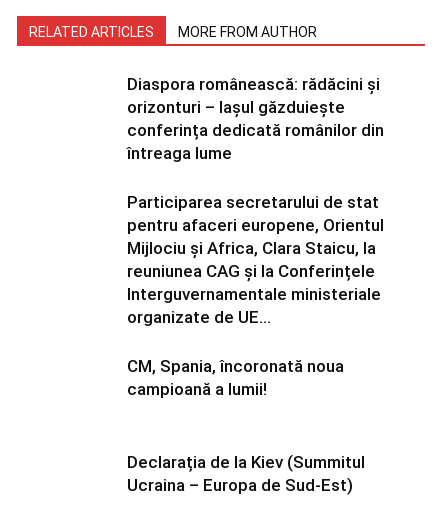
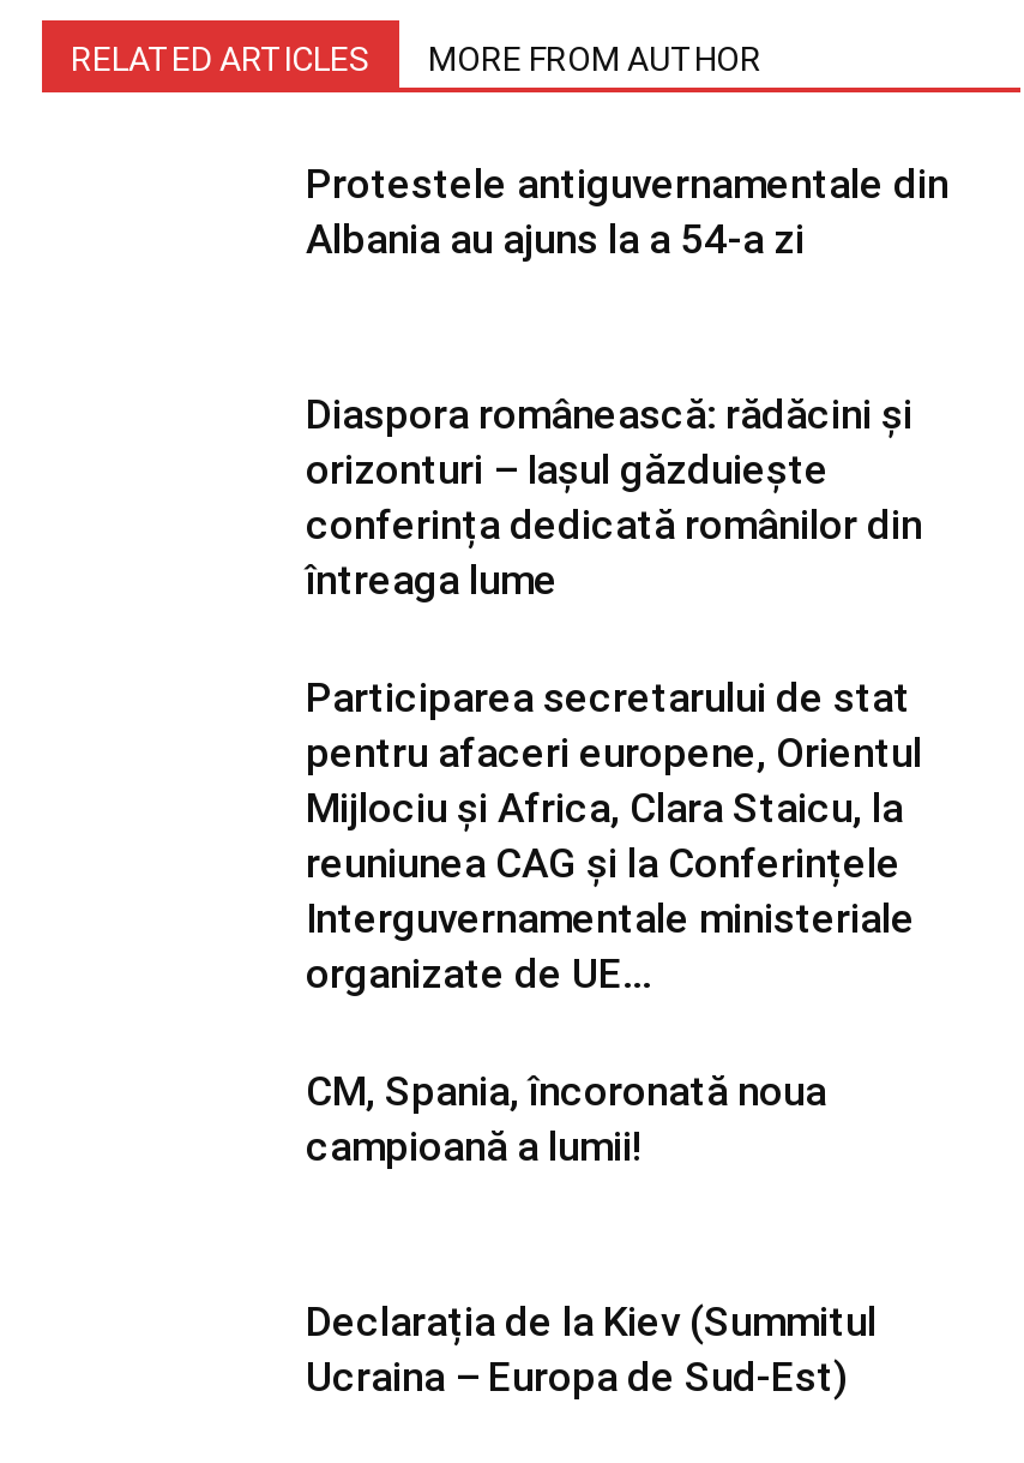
+ Protestele antiguvernamentale din
+ Albania au ajuns la a 54-a zi
